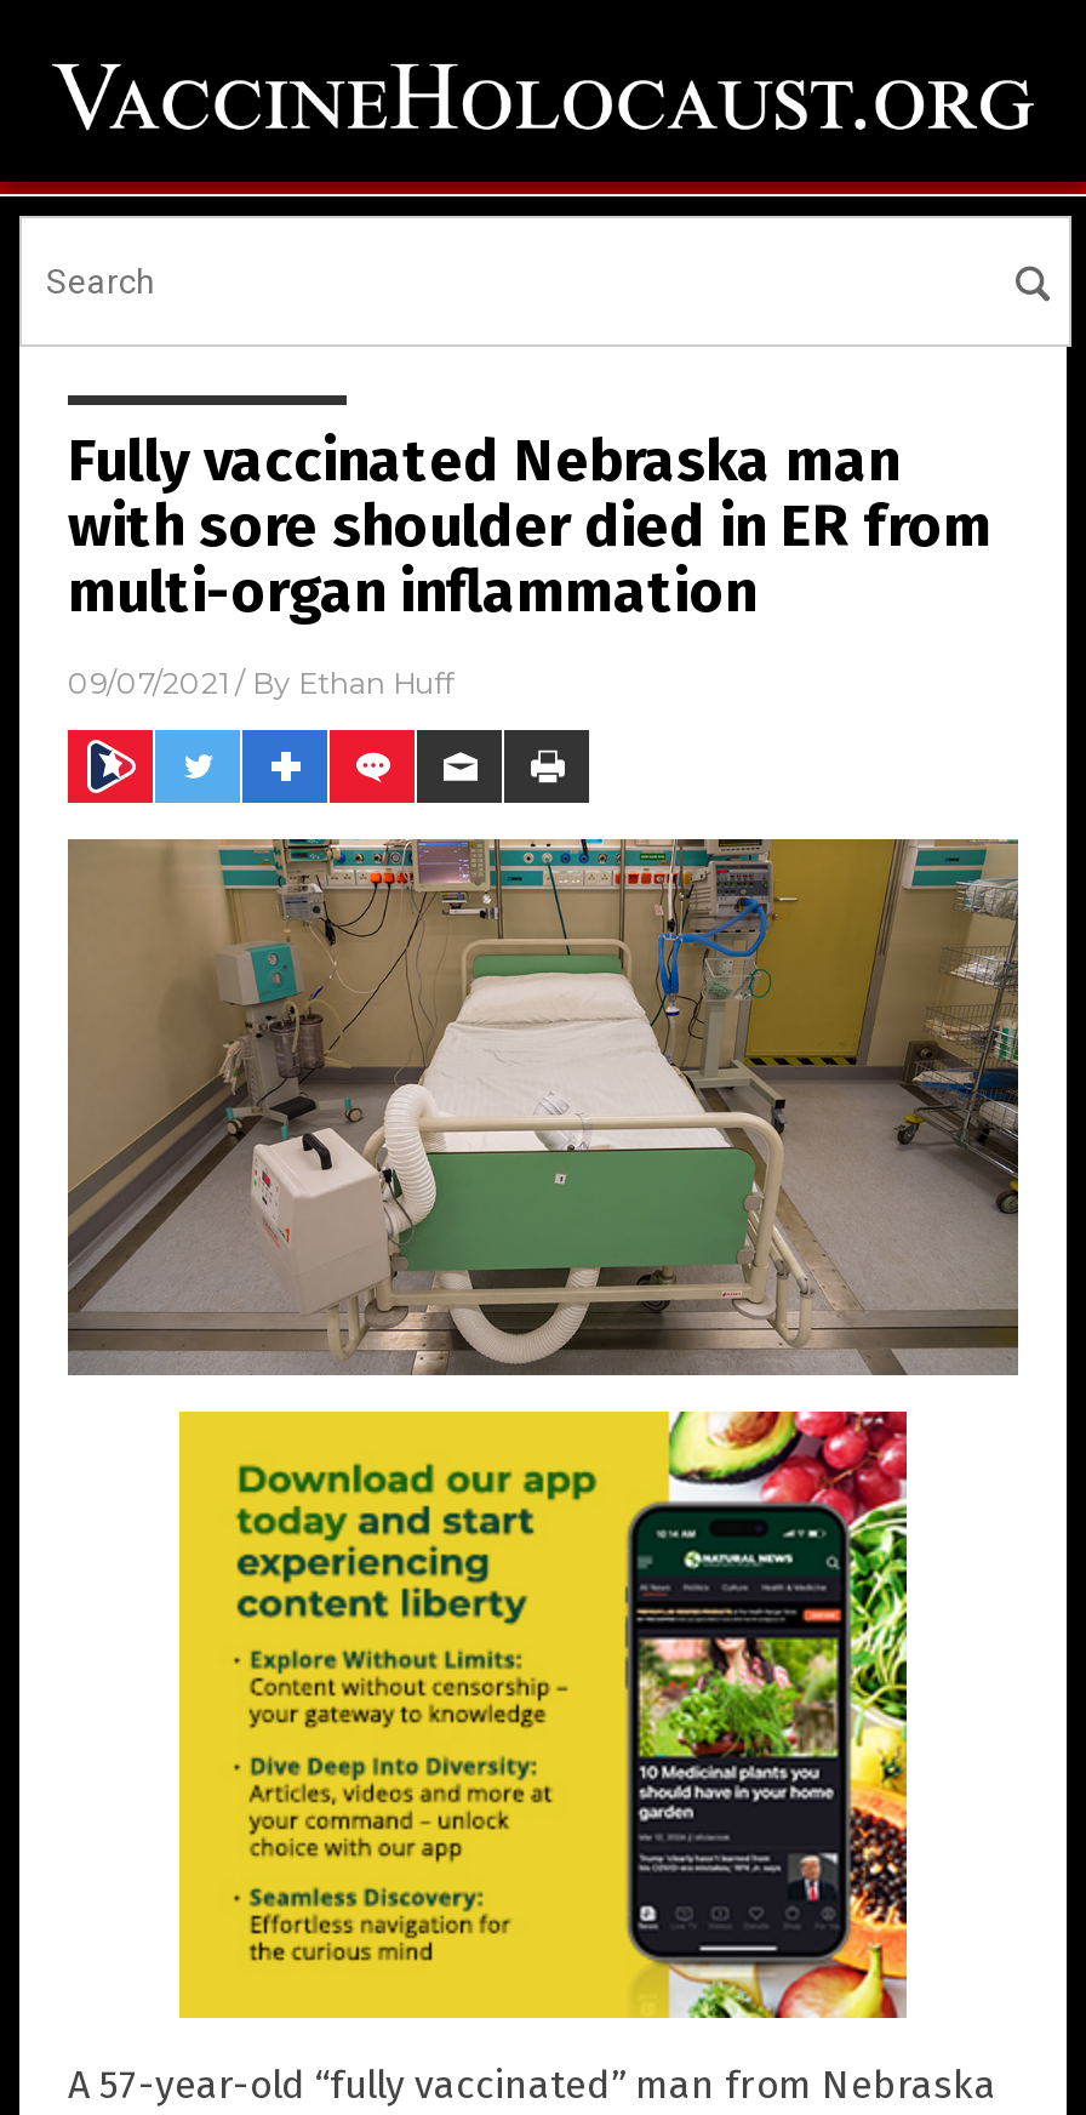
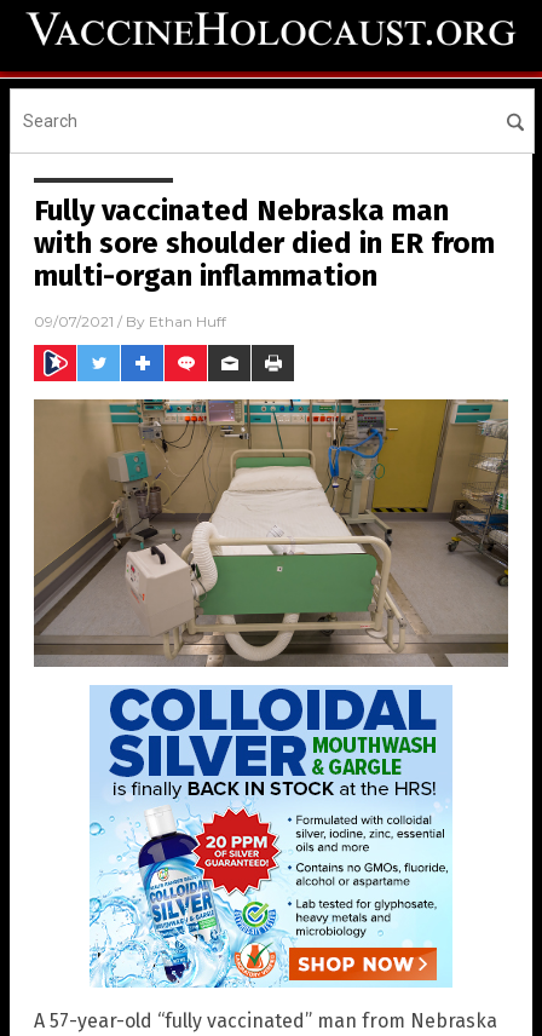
- [image]
+ [image]
